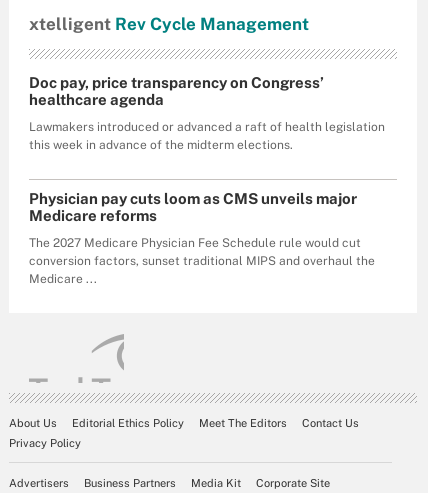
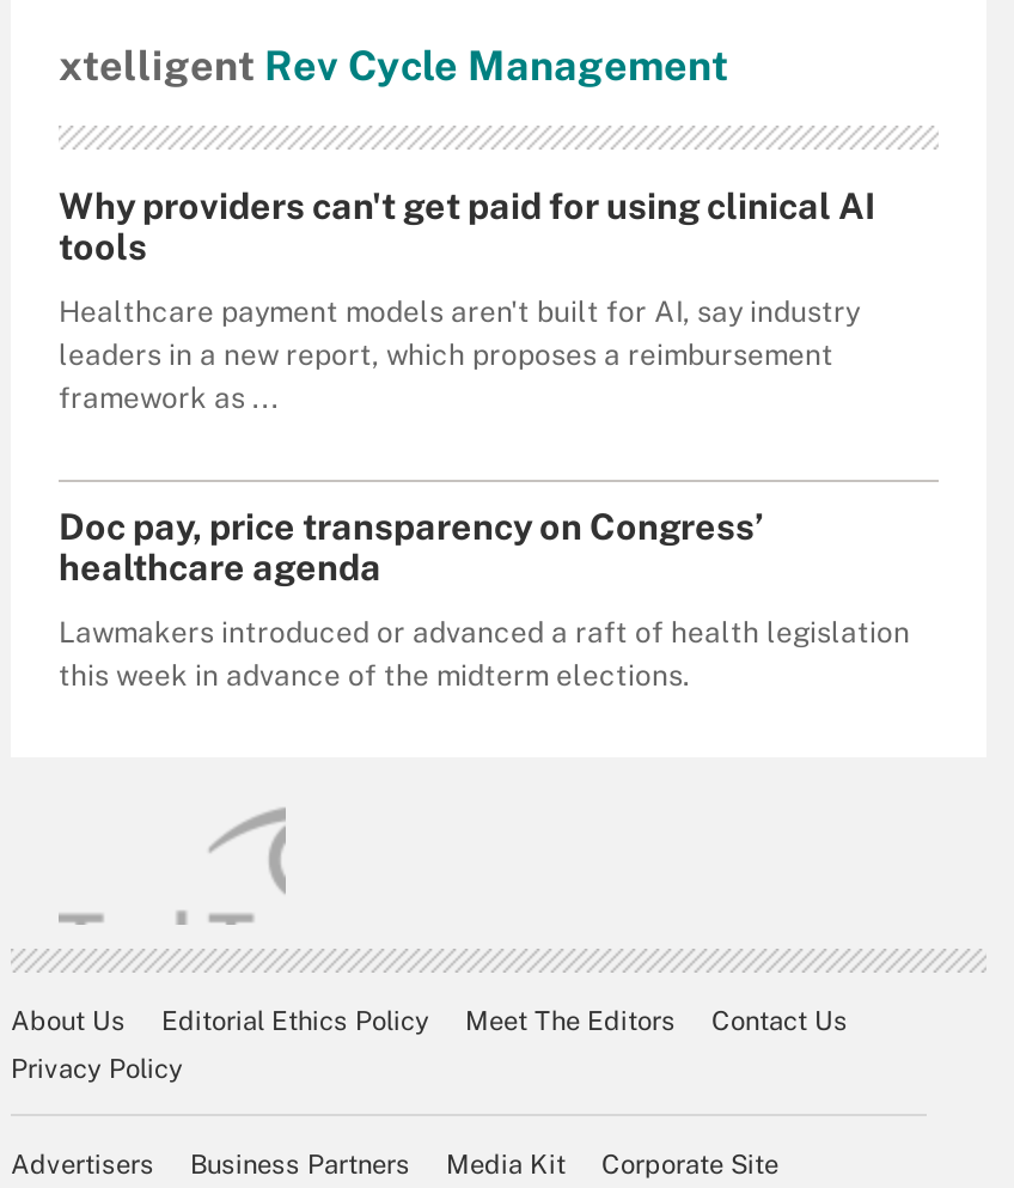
+ Why providers can't get paid for using clinical AI
+ tools
+ Healthcare payment models aren't built for AI, say industry
+ leaders in a new report, which proposes a reimbursement
+ framework as ...

moved down: Doc pay, price transparency on Congress’ | healthcare agenda | Lawmakers introduced or advanced a raft of health legislation | this week in advance of the midterm elections.

- Physician pay cuts loom as CMS unveils major
- Medicare reforms
- The 2027 Medicare Physician Fee Schedule rule would cut
- conversion factors, sunset traditional MIPS and overhaul the
- Medicare ...
